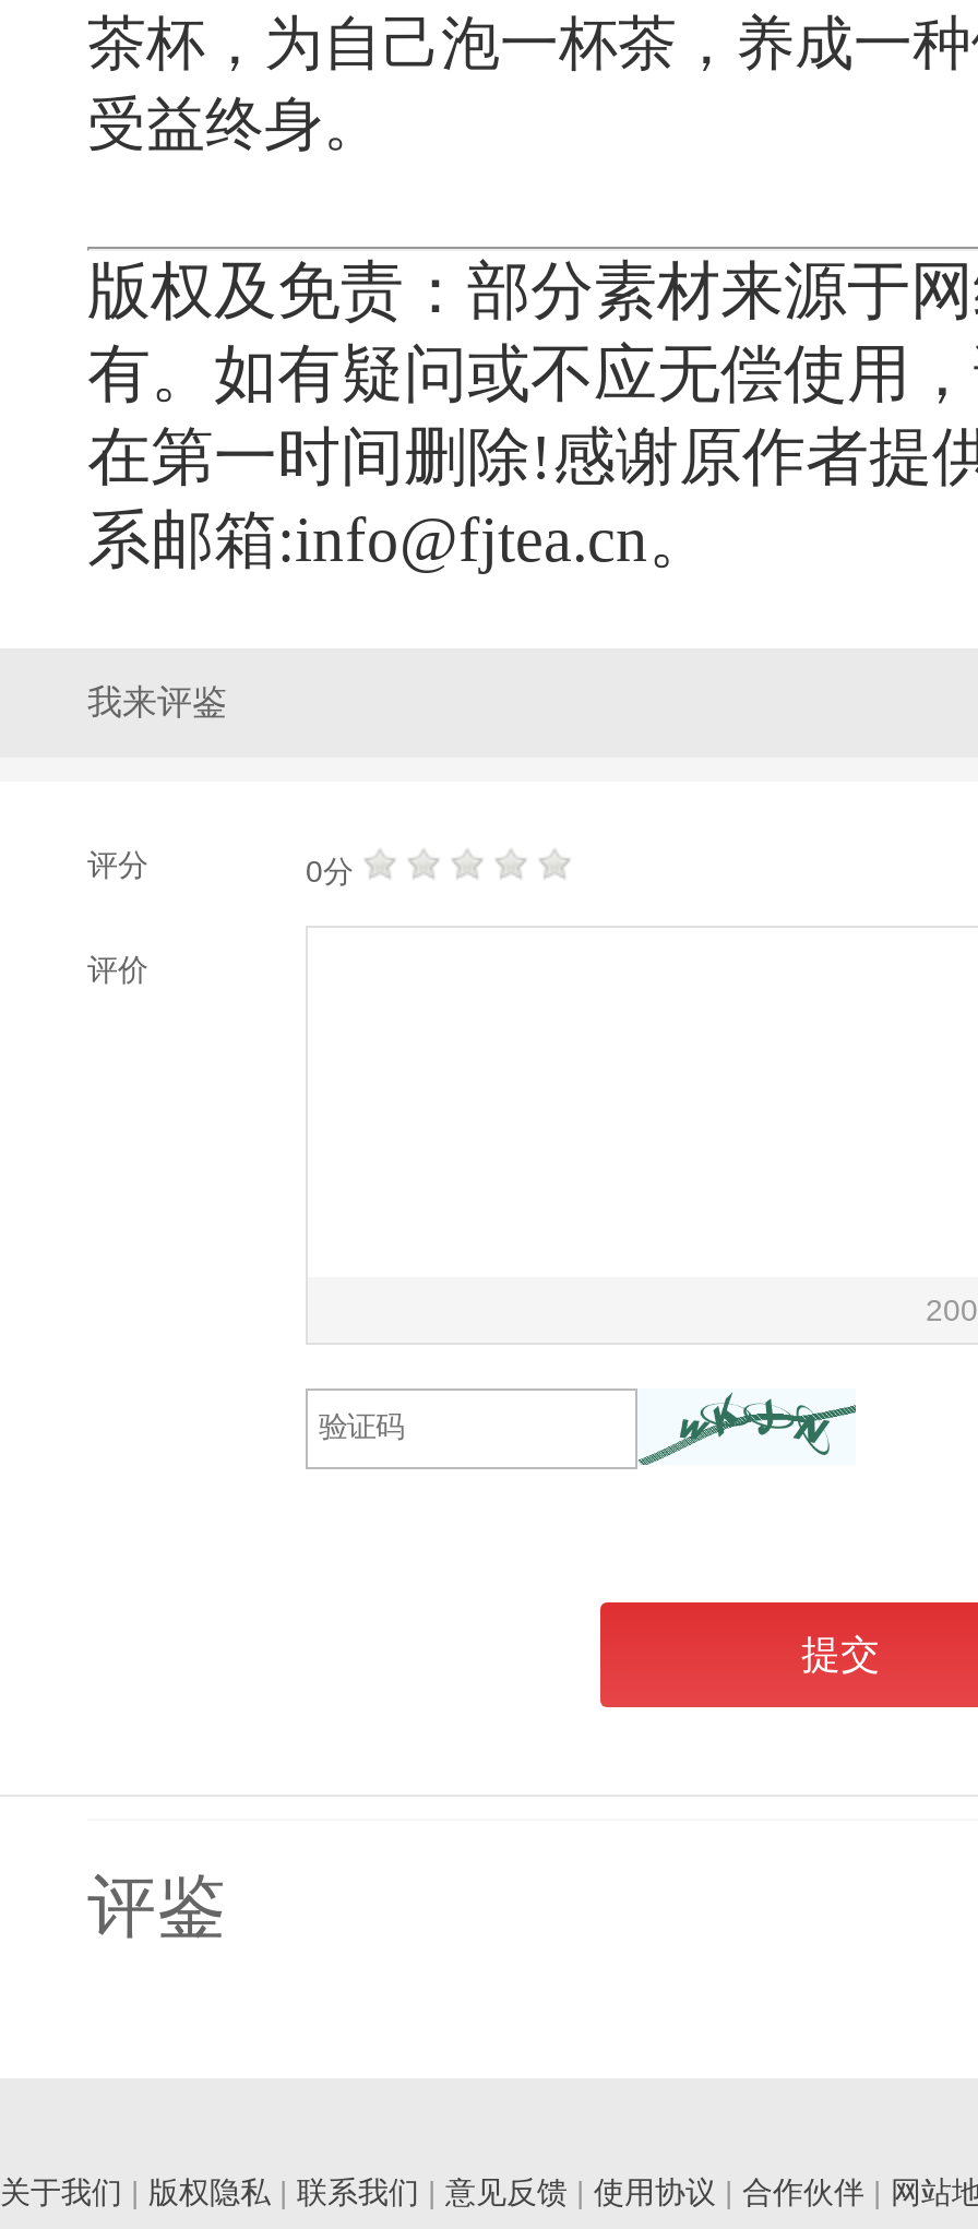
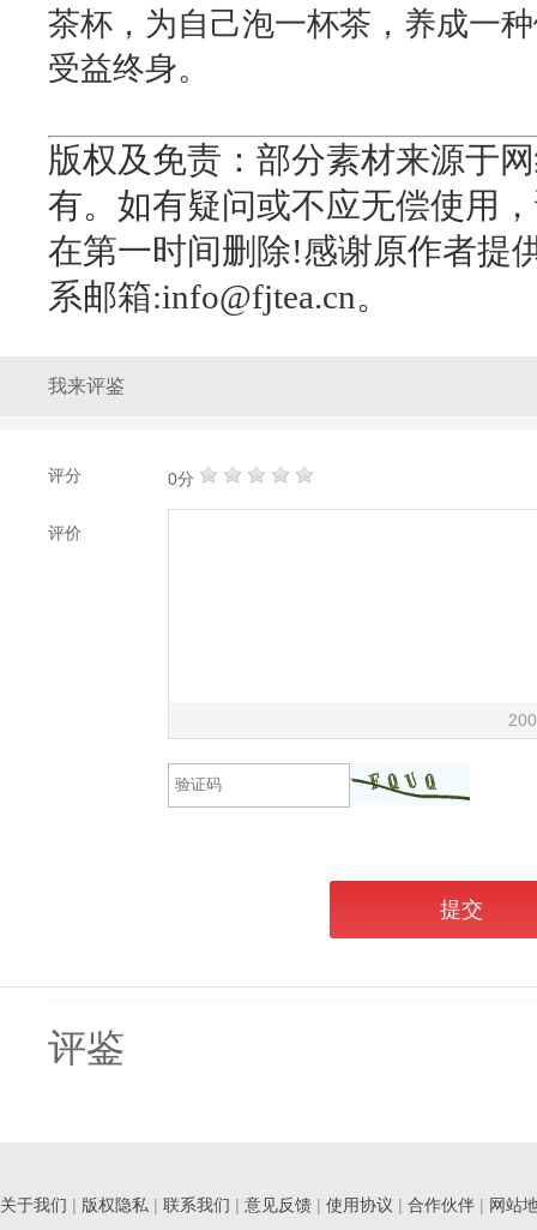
- [image]
+ [image]
